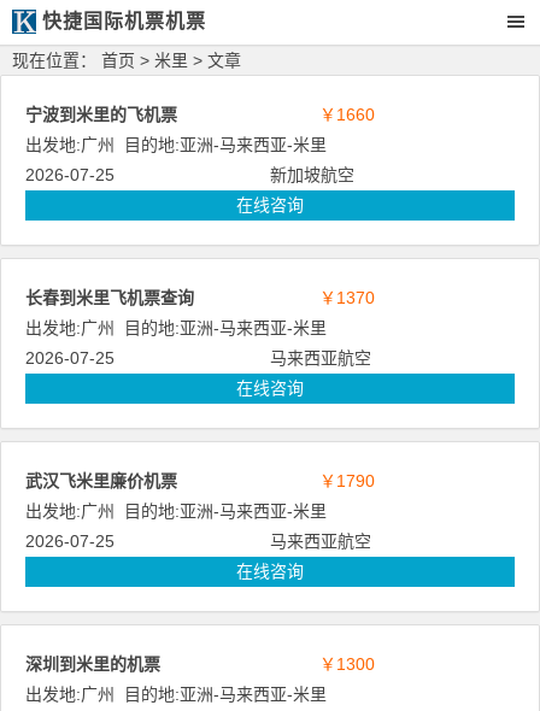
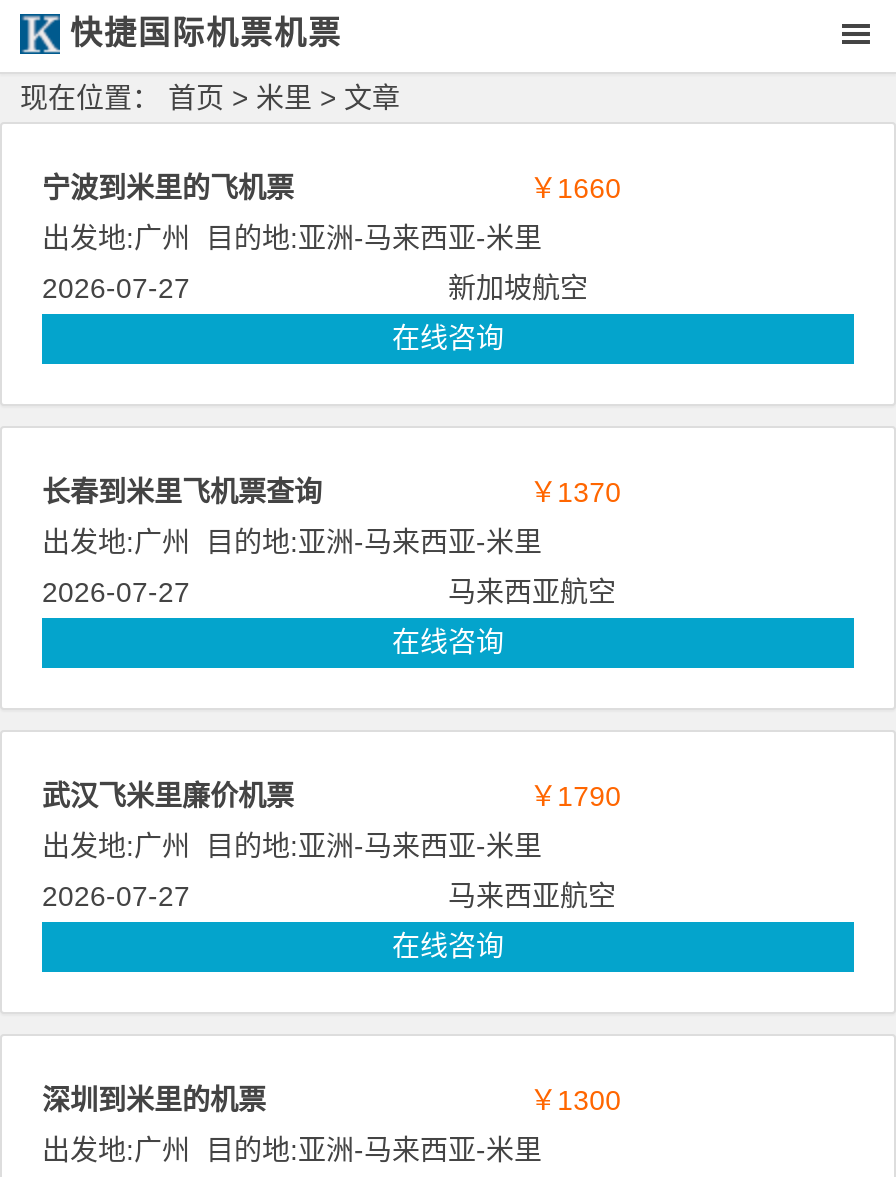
- 2026-07-25
+ 2026-07-27

- 2026-07-25
+ 2026-07-27

- 2026-07-25
+ 2026-07-27
